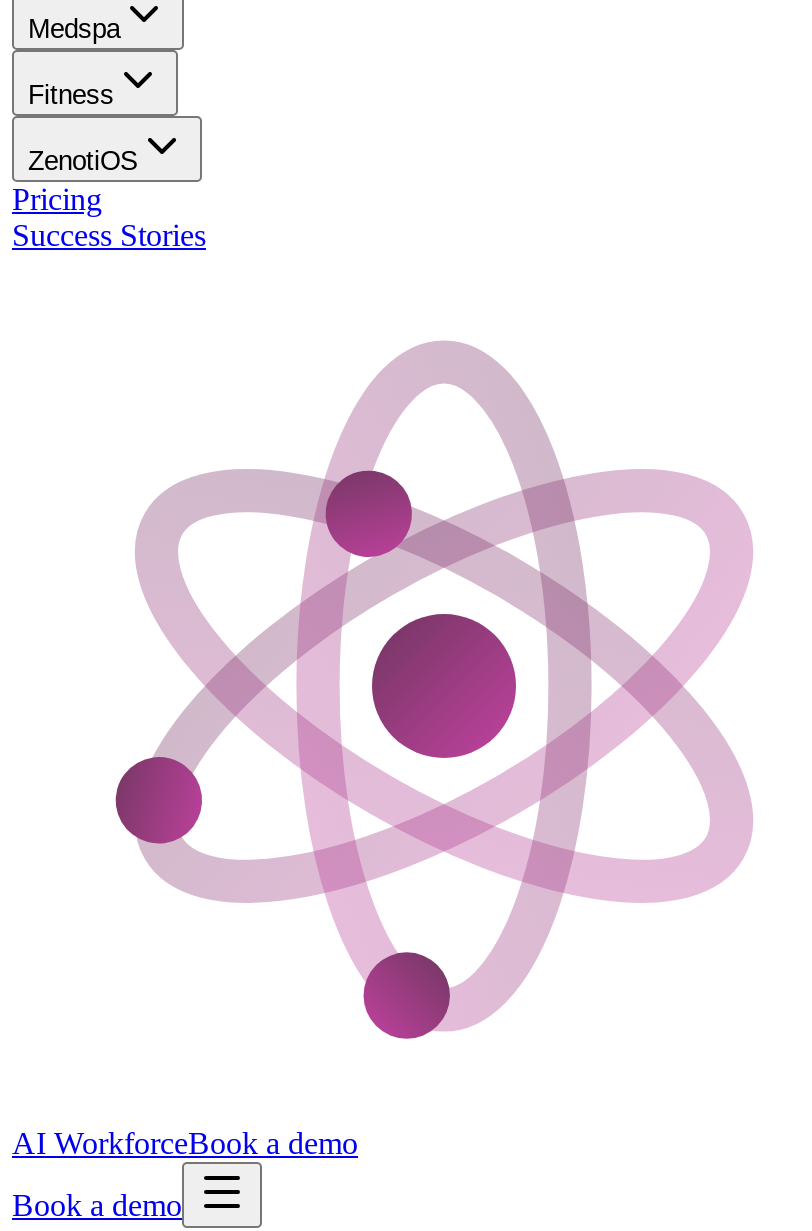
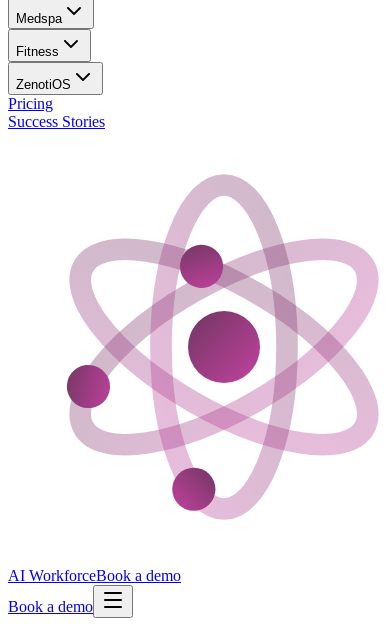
- [image]
+ [image]

- [image]
+ [image]

- [image]
+ [image]
